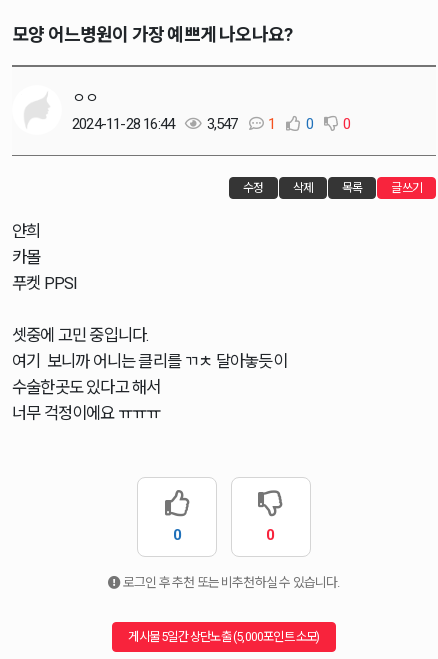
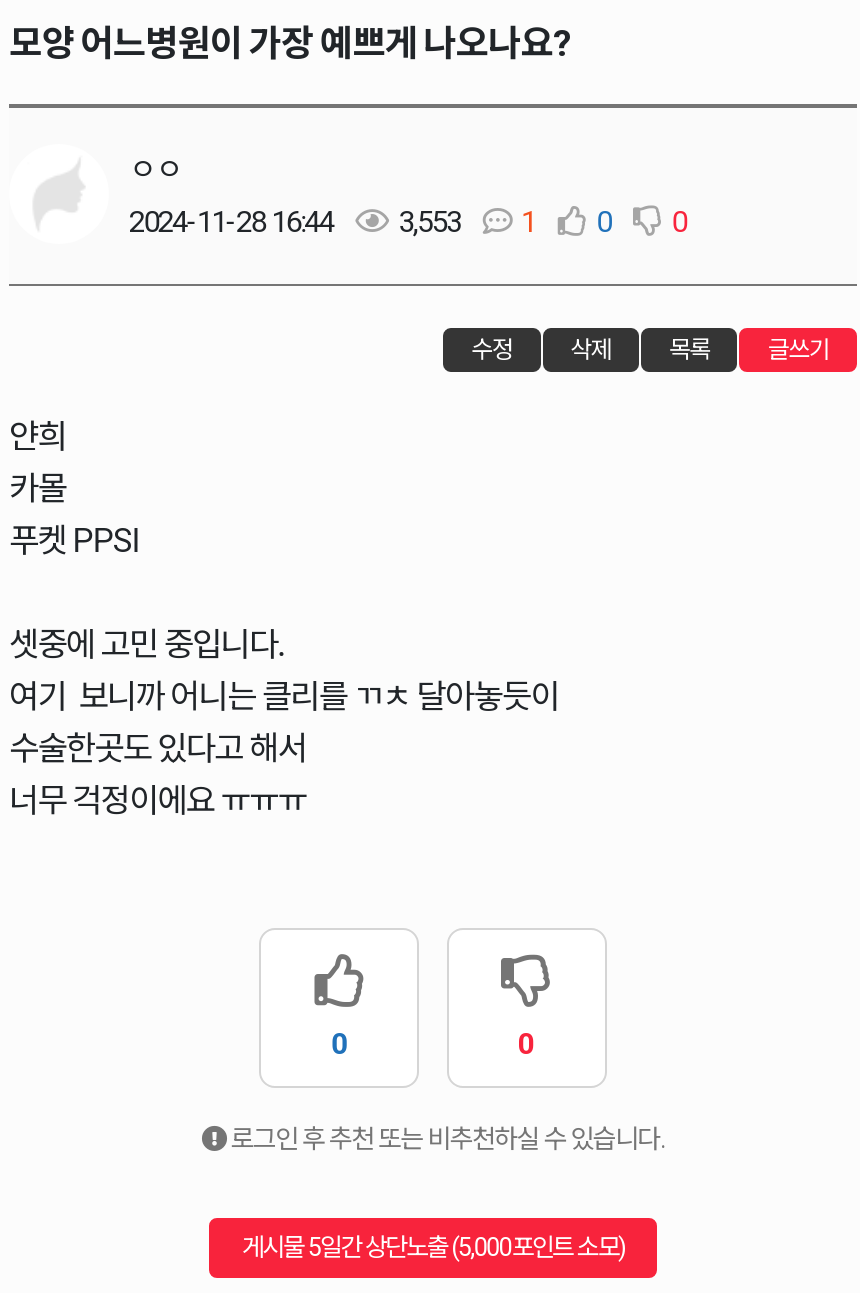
- 2024-11-28 16:44 3,547 1 0 0
+ 2024-11-28 16:44 3,553 1 0 0
